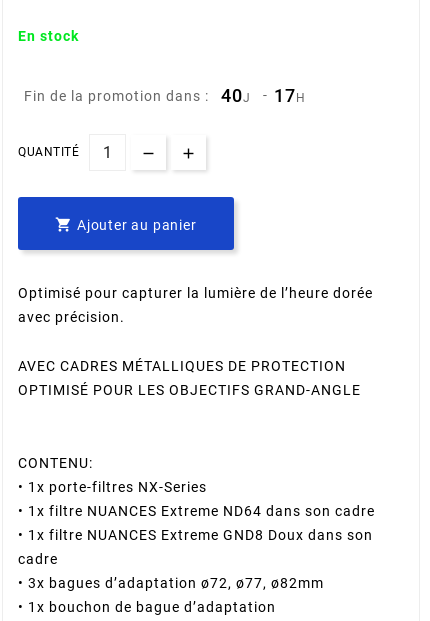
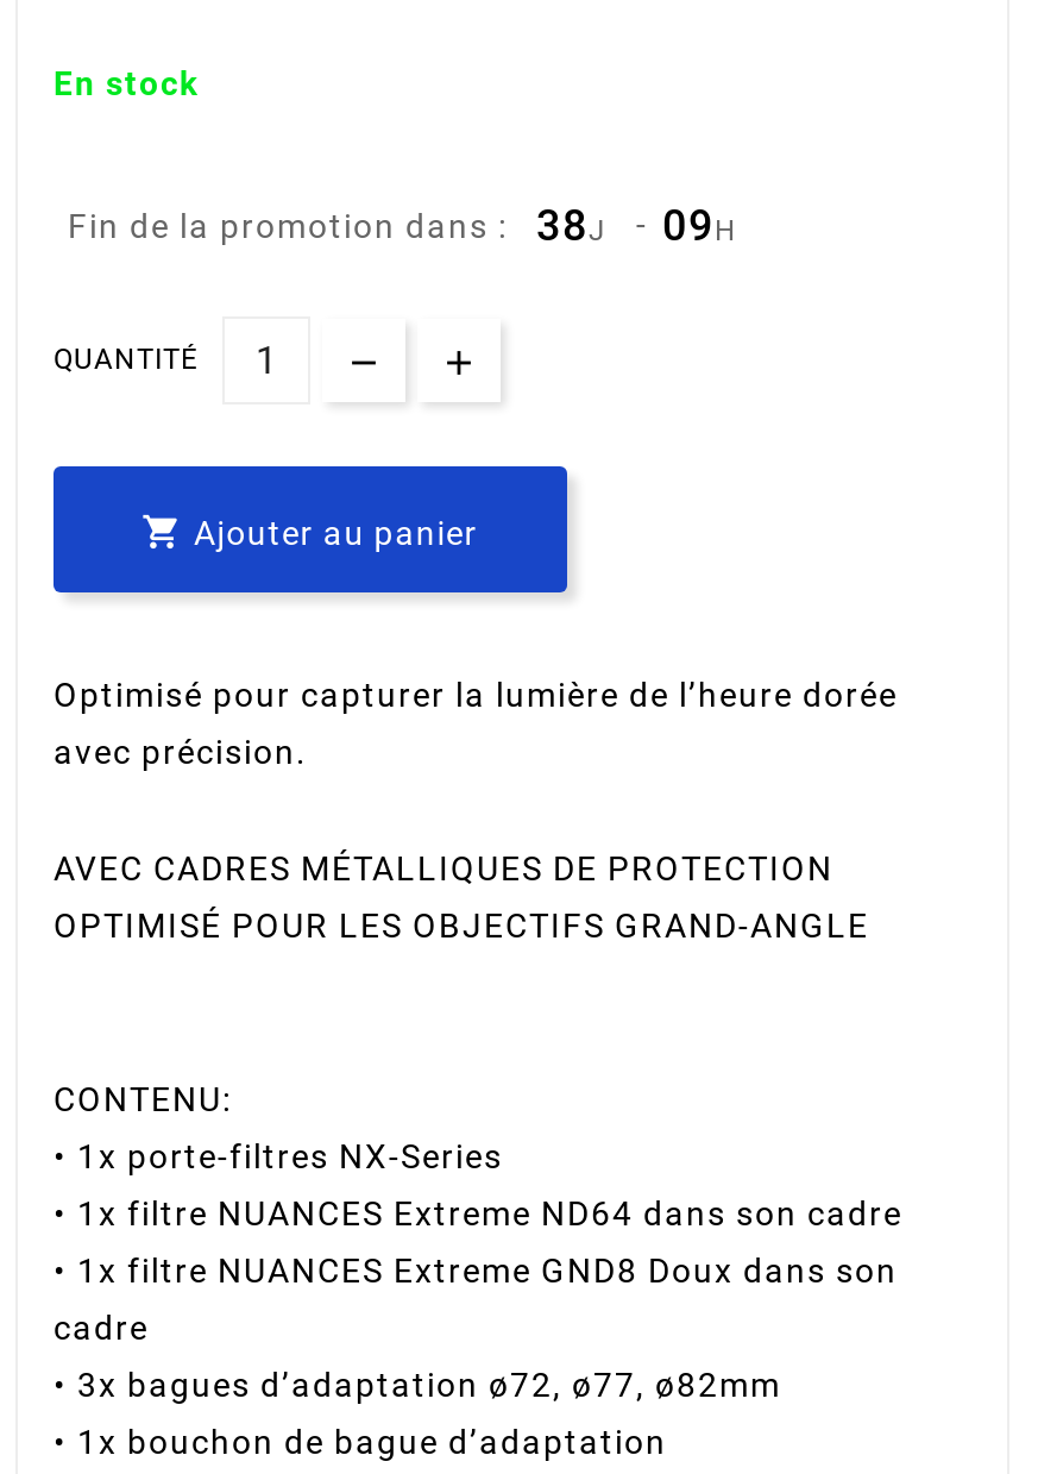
- 40J
+ 38J

- - 17H
+ - 09H
